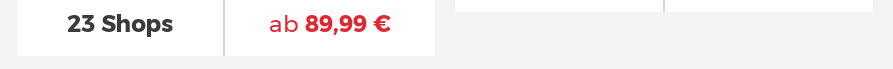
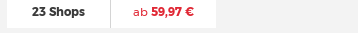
- ab 89,99 €
+ ab 59,97 €
